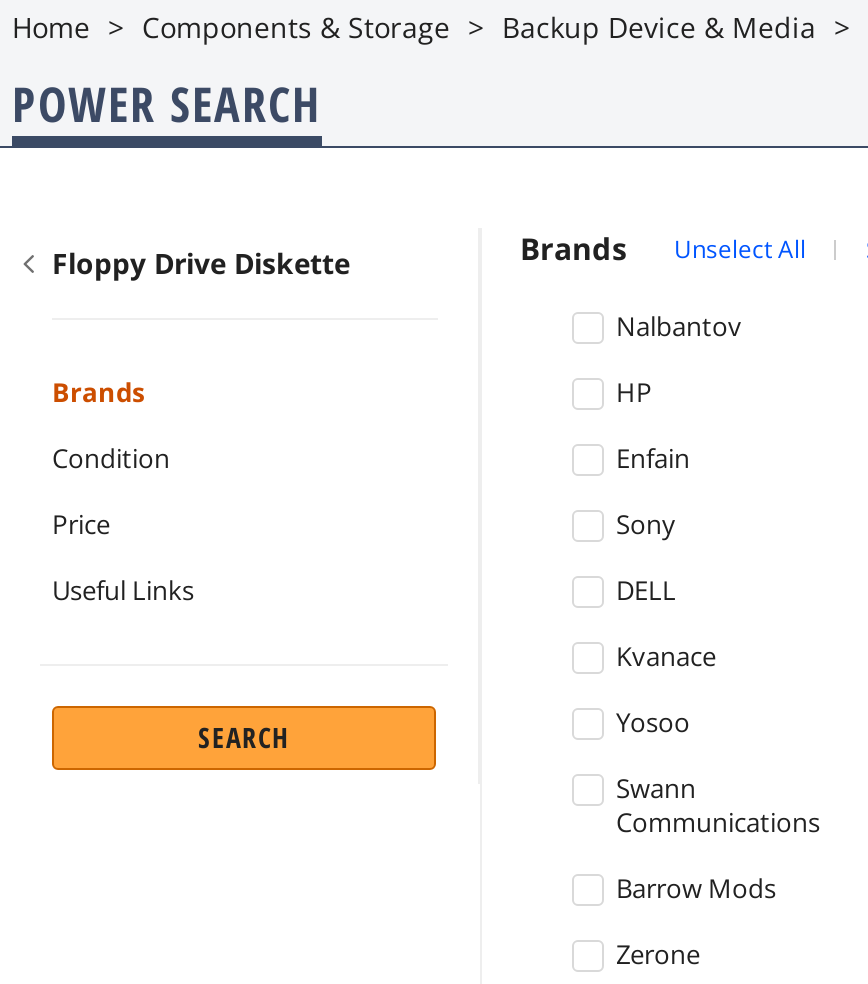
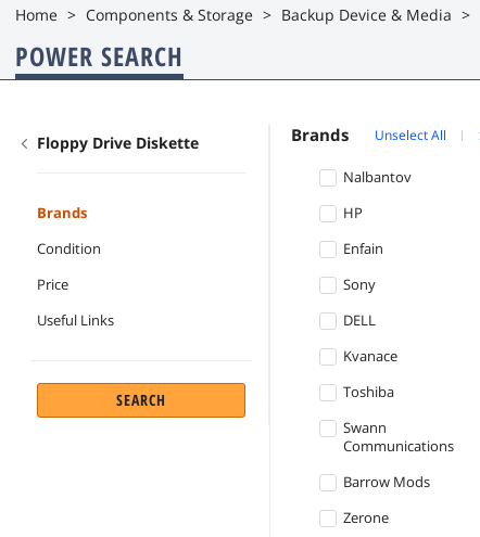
- Yosoo
+ Toshiba
